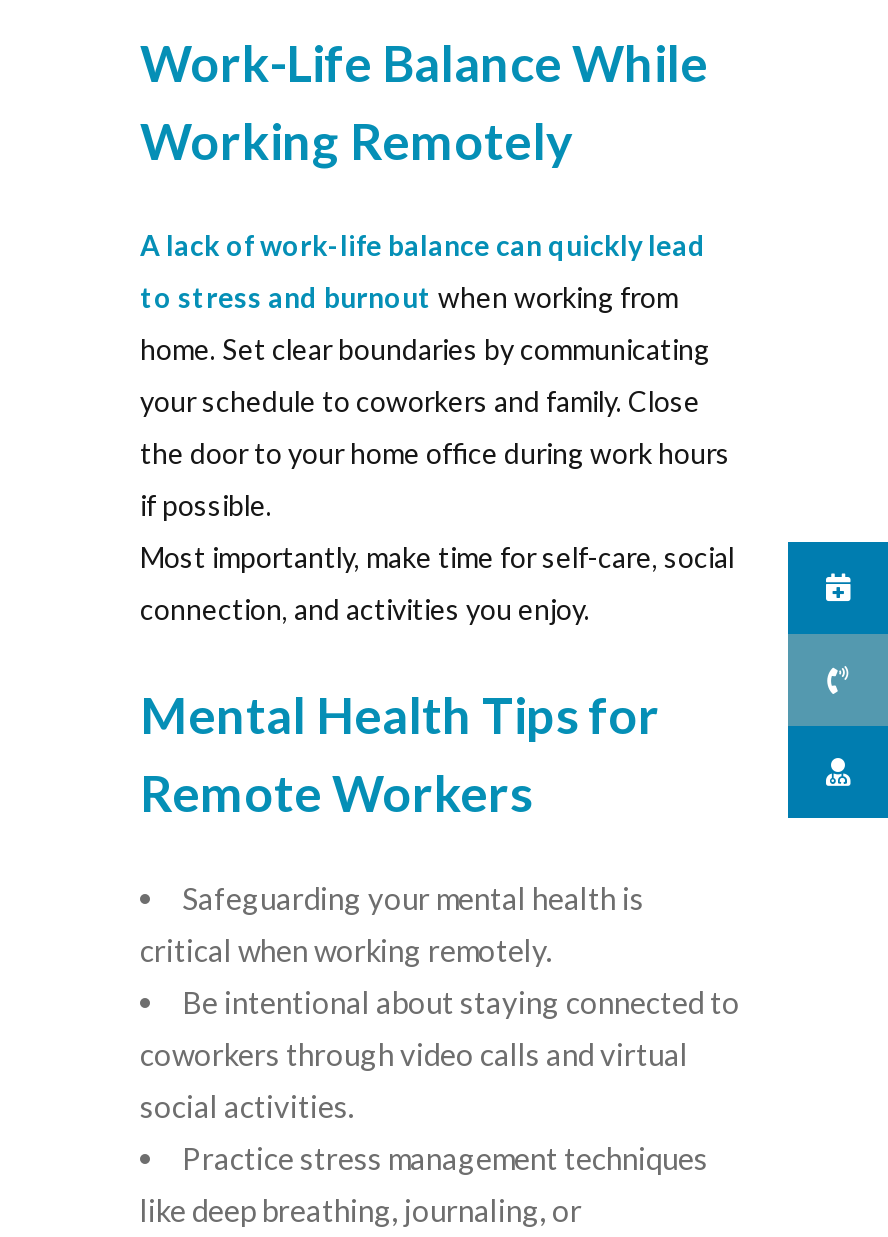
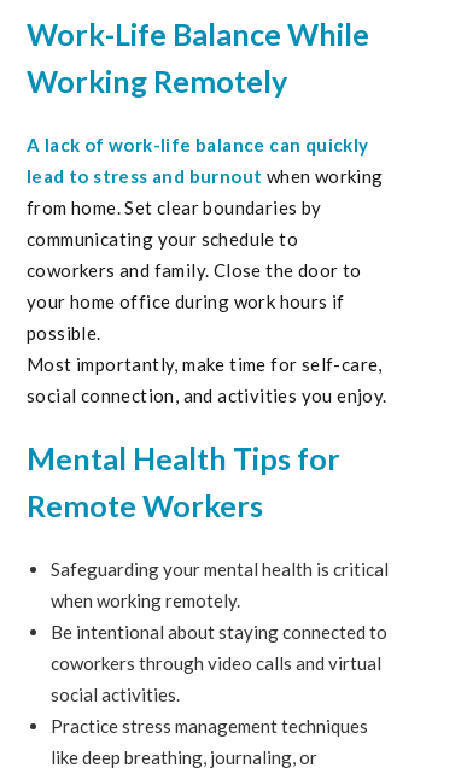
- [image]
